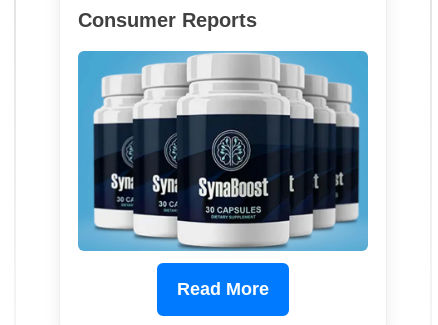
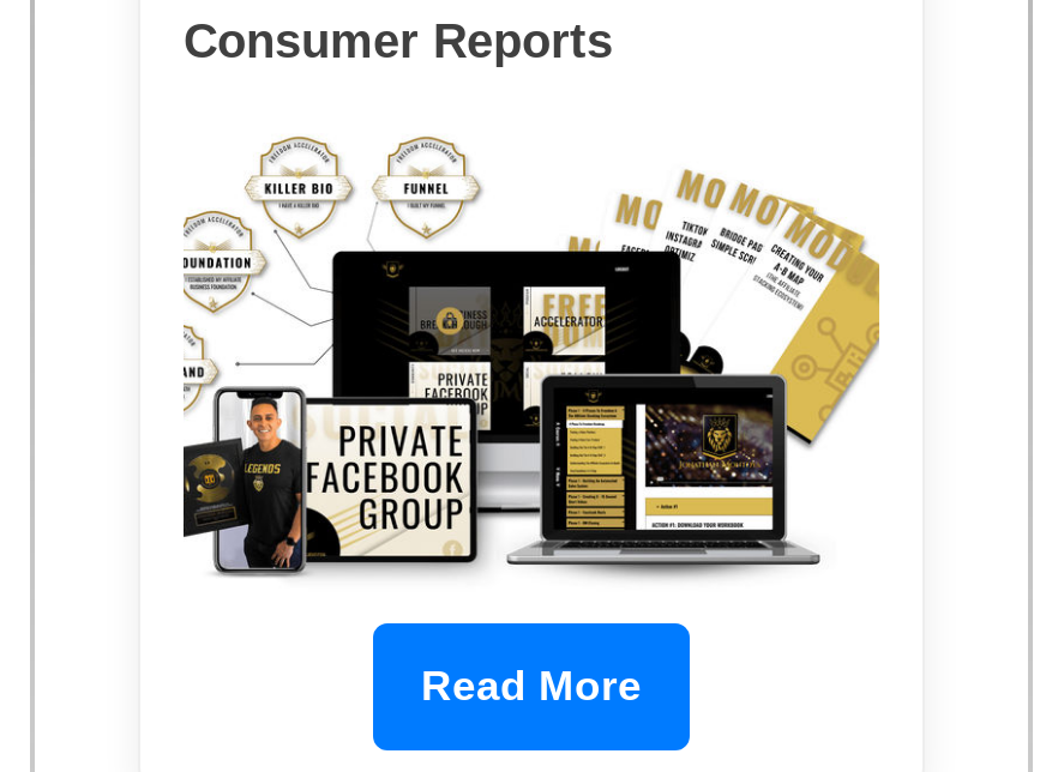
- [image]
+ [image]
